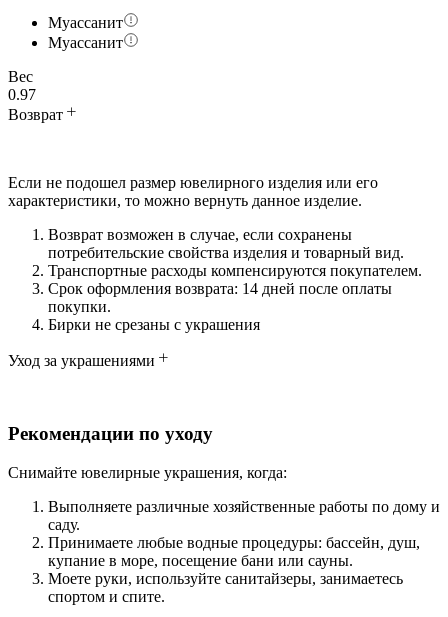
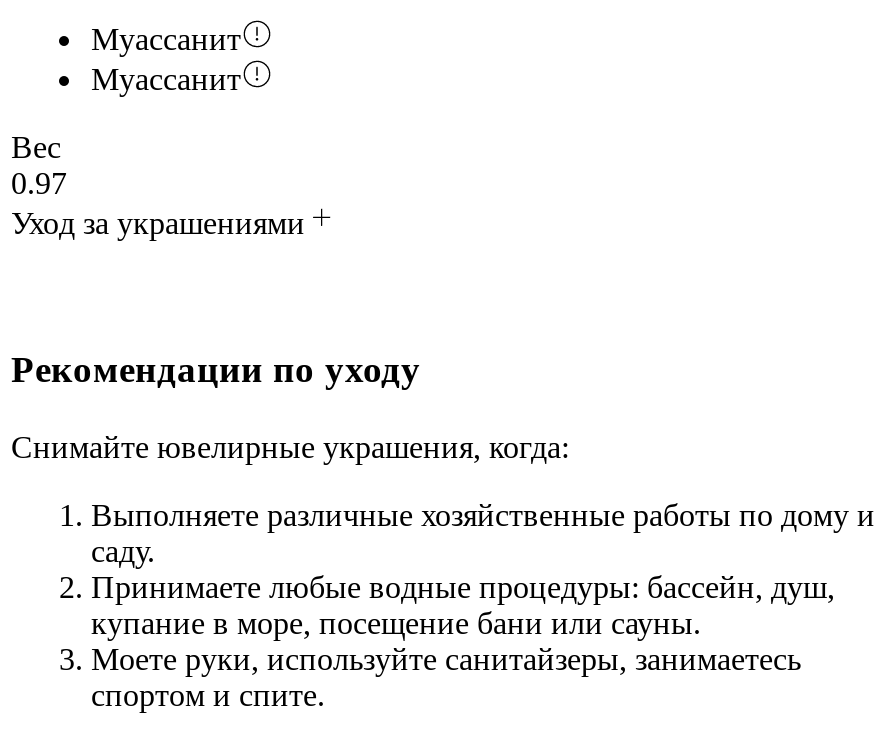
- Возврат

- Если не подошел размер ювелирного изделия или его
- характеристики, то можно вернуть данное изделие.
- Возврат возможен в случае, если сохранены
- потребительские свойства изделия и товарный вид.
- Транспортные расходы компенсируются покупателем.
- Срок оформления возврата: 14 дней после оплаты
- покупки.
- Бирки не срезаны с украшения
